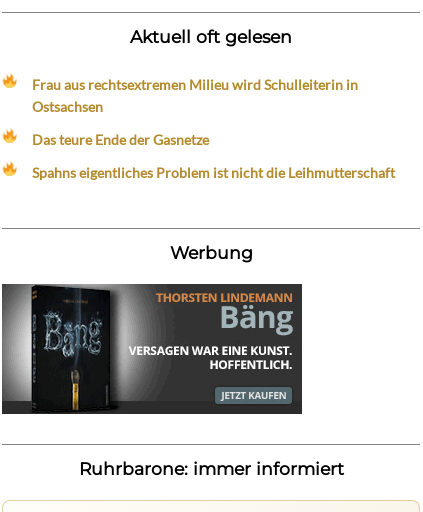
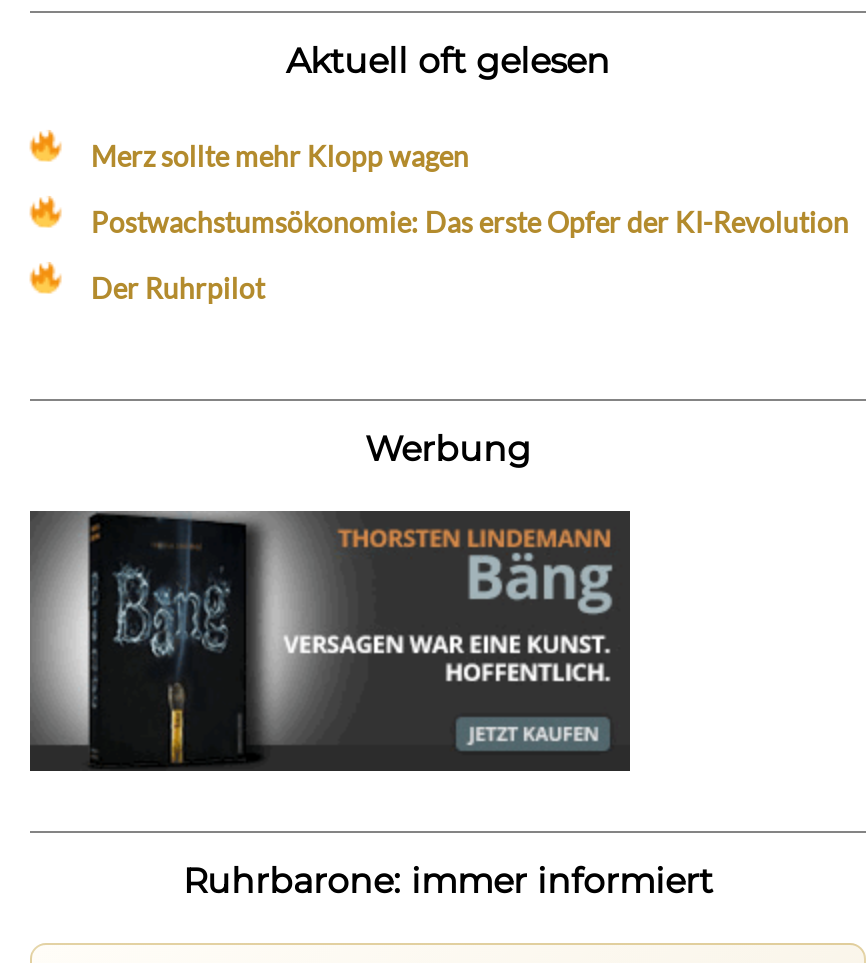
- Frau aus rechtsextremen Milieu wird Schulleiterin in
- Ostsachsen
+ Merz sollte mehr Klopp wagen

- Das teure Ende der Gasnetze
+ Postwachstumsökonomie: Das erste Opfer der KI-Revolution

- Spahns eigentliches Problem ist nicht die Leihmutterschaft
+ Der Ruhrpilot
